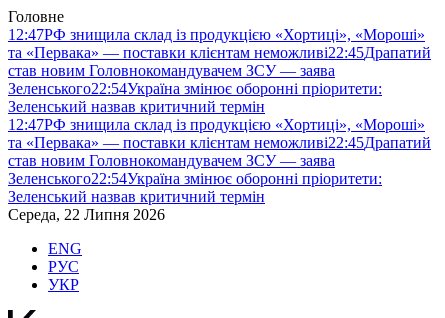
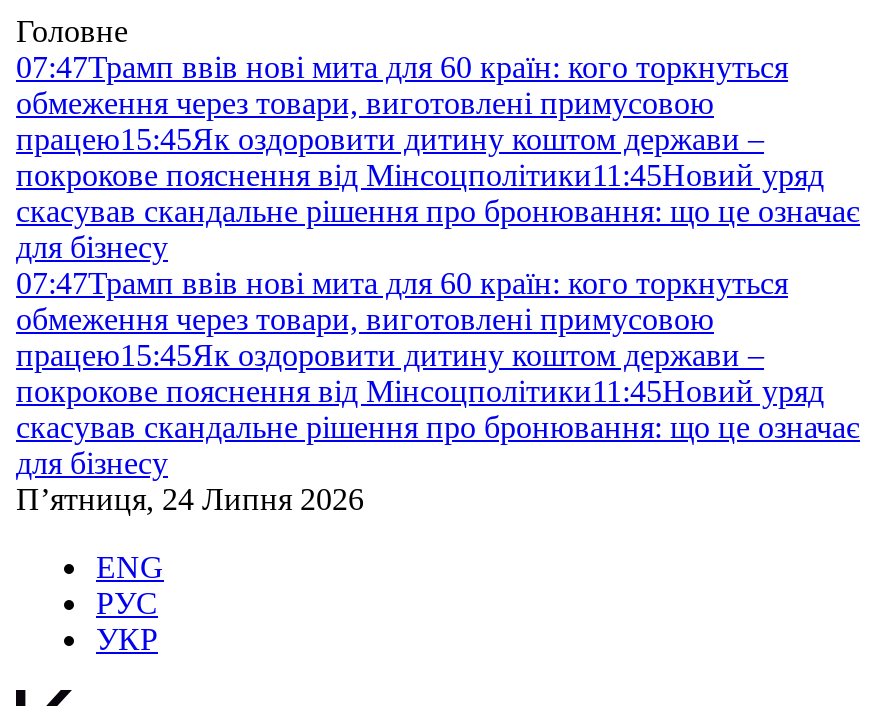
- 12:47РФ знищила склад із продукцією «Хортиці», «Мороші»
- та «Первака» — поставки клієнтам неможливі22:45Драпатий
- став новим Головнокомандувачем ЗСУ — заява
- Зеленського22:54Україна змінює оборонні пріоритети:
- Зеленський назвав критичний термін
- 12:47РФ знищила склад із продукцією «Хортиці», «Мороші»
- та «Первака» — поставки клієнтам неможливі22:45Драпатий
- став новим Головнокомандувачем ЗСУ — заява
- Зеленського22:54Україна змінює оборонні пріоритети:
- Зеленський назвав критичний термін
- Середа, 22 Липня 2026
+ 07:47Трамп ввів нові мита для 60 країн: кого торкнуться
+ обмеження через товари, виготовлені примусовою
+ працею15:45Як оздоровити дитину коштом держави –
+ покрокове пояснення від Мінсоцполітики11:45Новий уряд
+ скасував скандальне рішення про бронювання: що це означає
+ для бізнесу
+ 07:47Трамп ввів нові мита для 60 країн: кого торкнуться
+ обмеження через товари, виготовлені примусовою
+ працею15:45Як оздоровити дитину коштом держави –
+ покрокове пояснення від Мінсоцполітики11:45Новий уряд
+ скасував скандальне рішення про бронювання: що це означає
+ для бізнесу
+ П’ятниця, 24 Липня 2026
